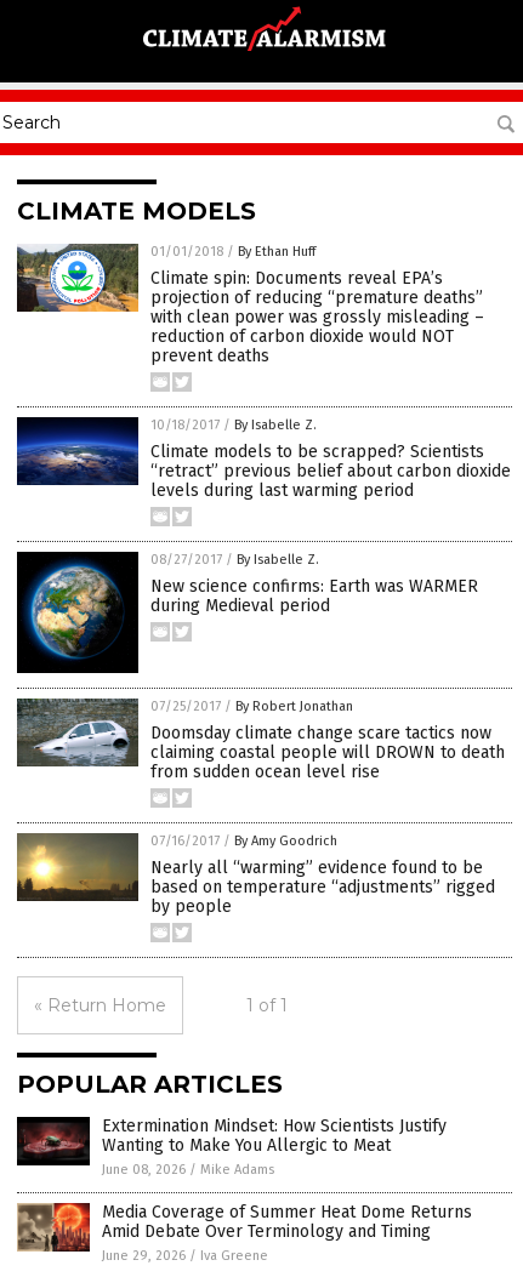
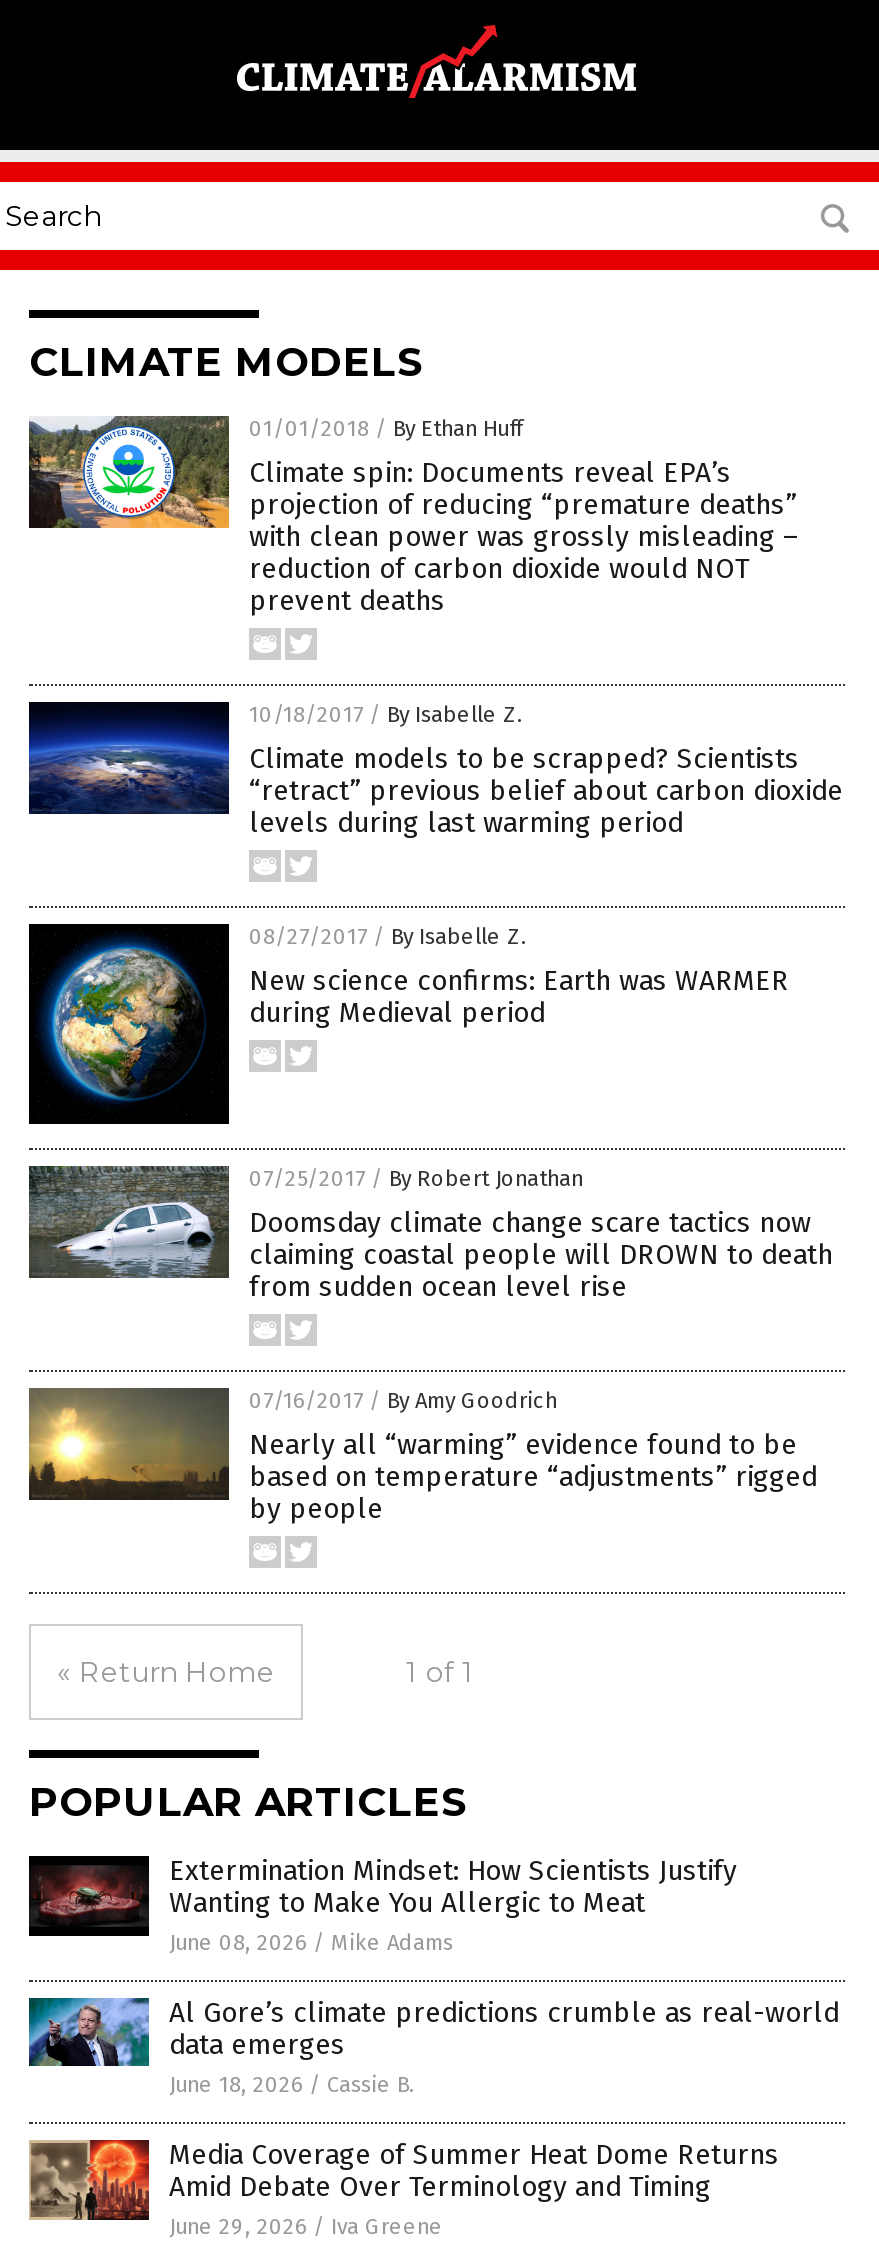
+ [image]
+ Al Gore’s climate predictions crumble as real-world
+ data emerges
+ June 18, 2026 / Cassie B.
